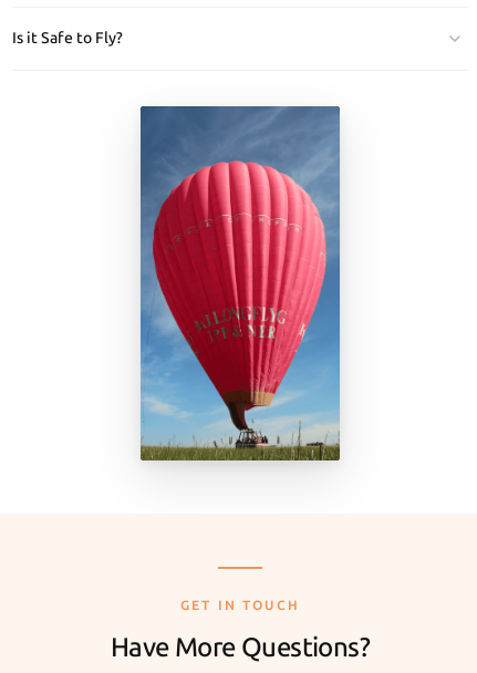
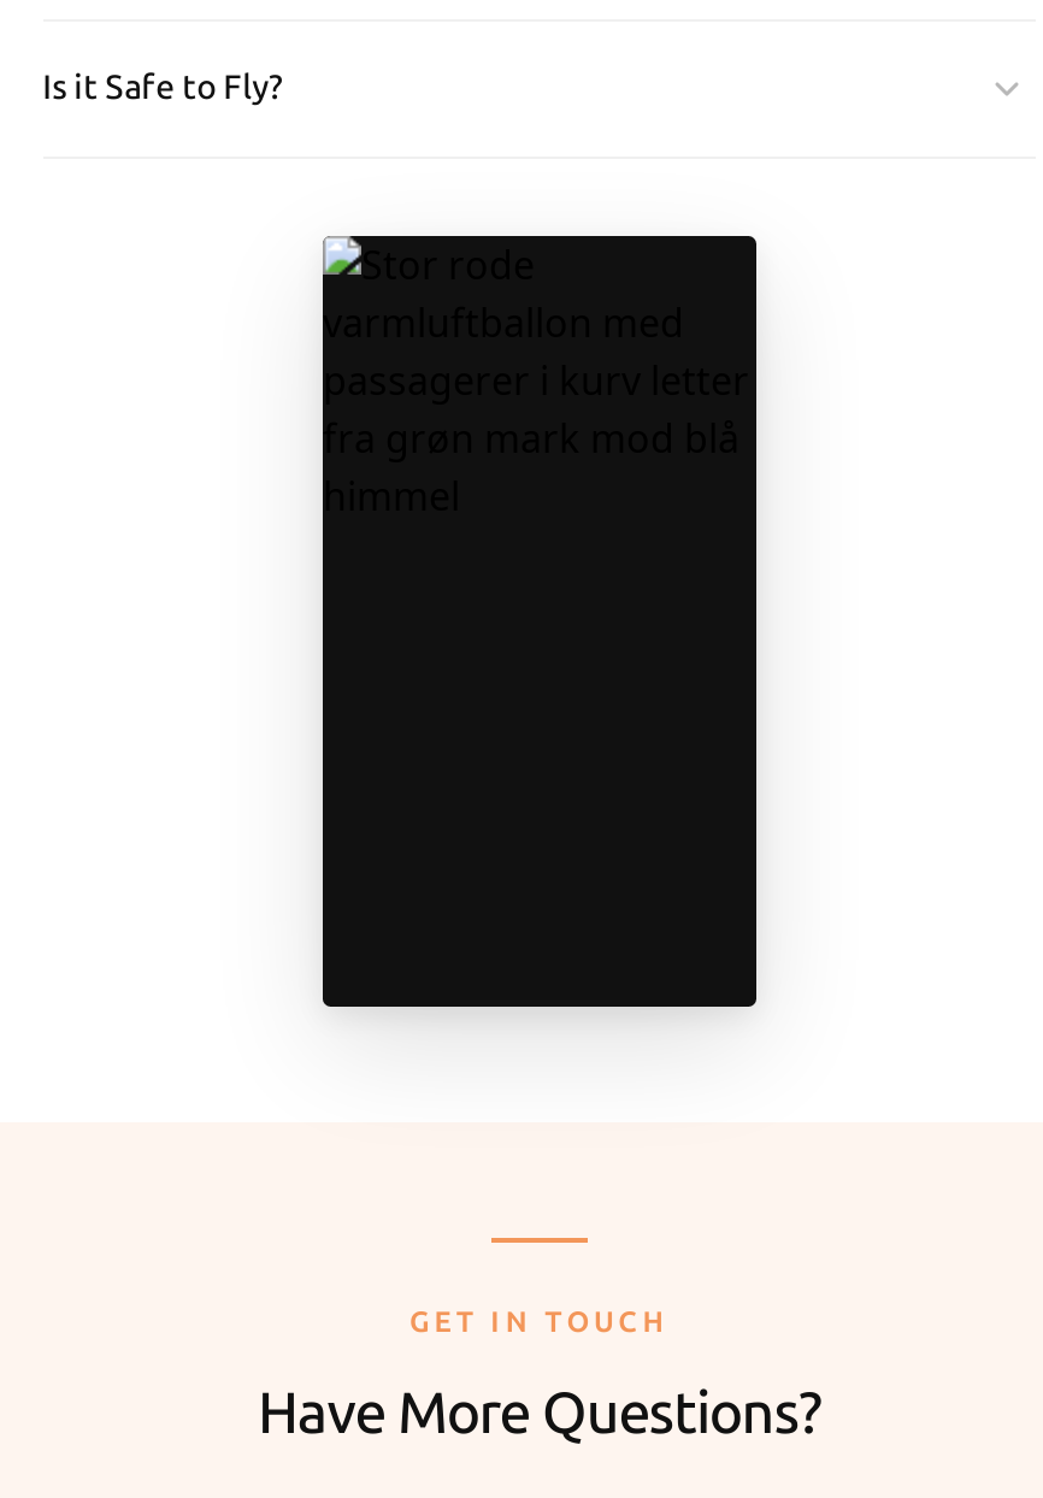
- [image]
